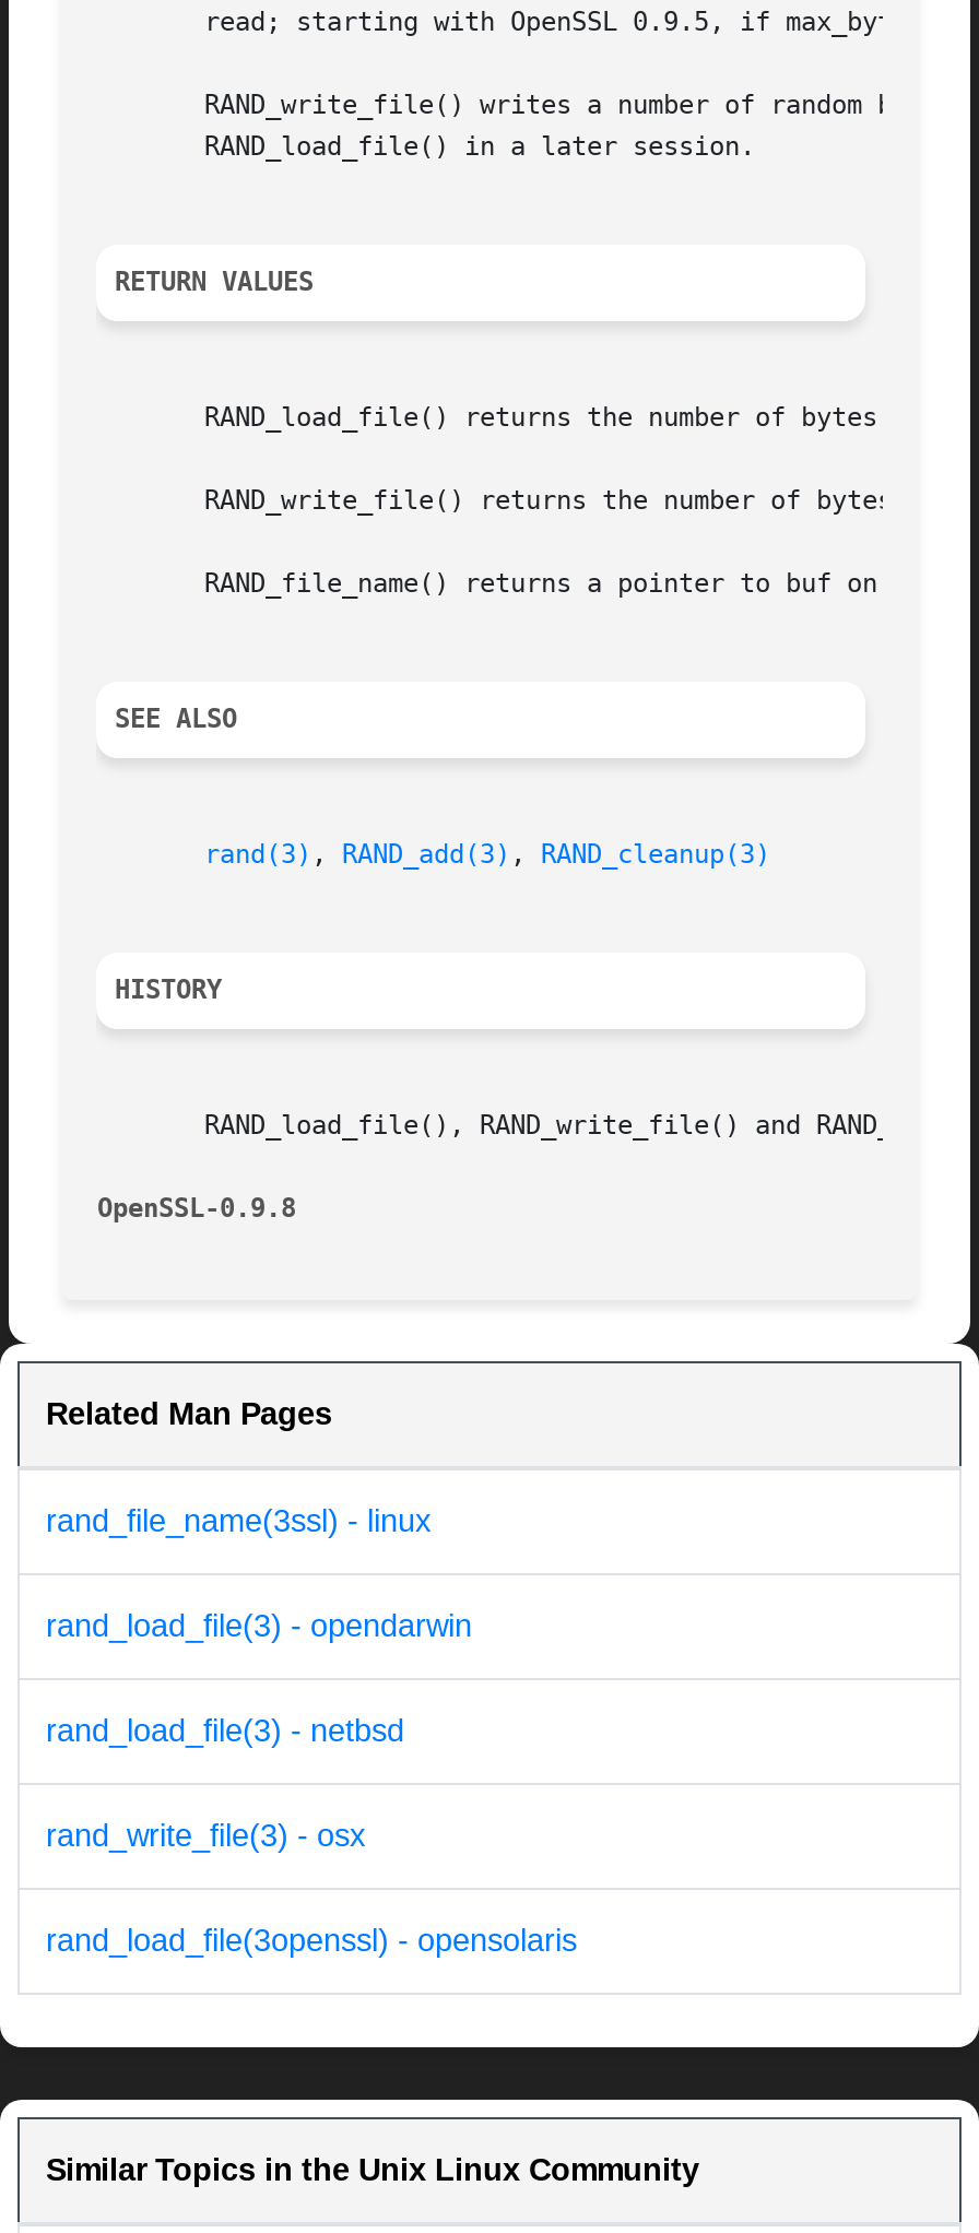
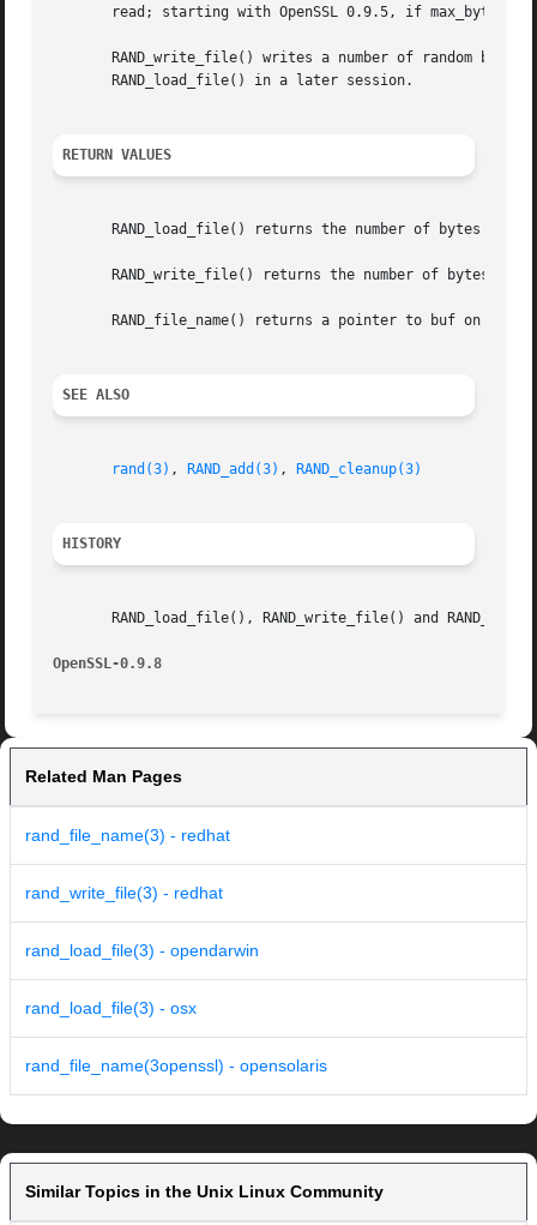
- rand_file_name(3ssl) - linux
+ rand_file_name(3) - redhat
+ rand_write_file(3) - redhat

moved down: rand_load_file(3) - opendarwin

- rand_load_file(3) - netbsd
- rand_write_file(3) - osx
- rand_load_file(3openssl) - opensolaris
+ rand_load_file(3) - osx
+ rand_file_name(3openssl) - opensolaris
